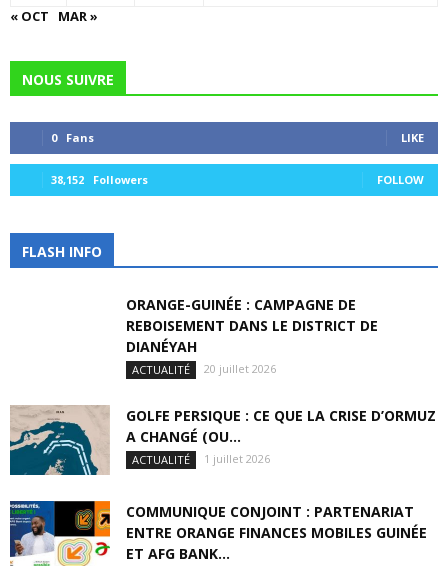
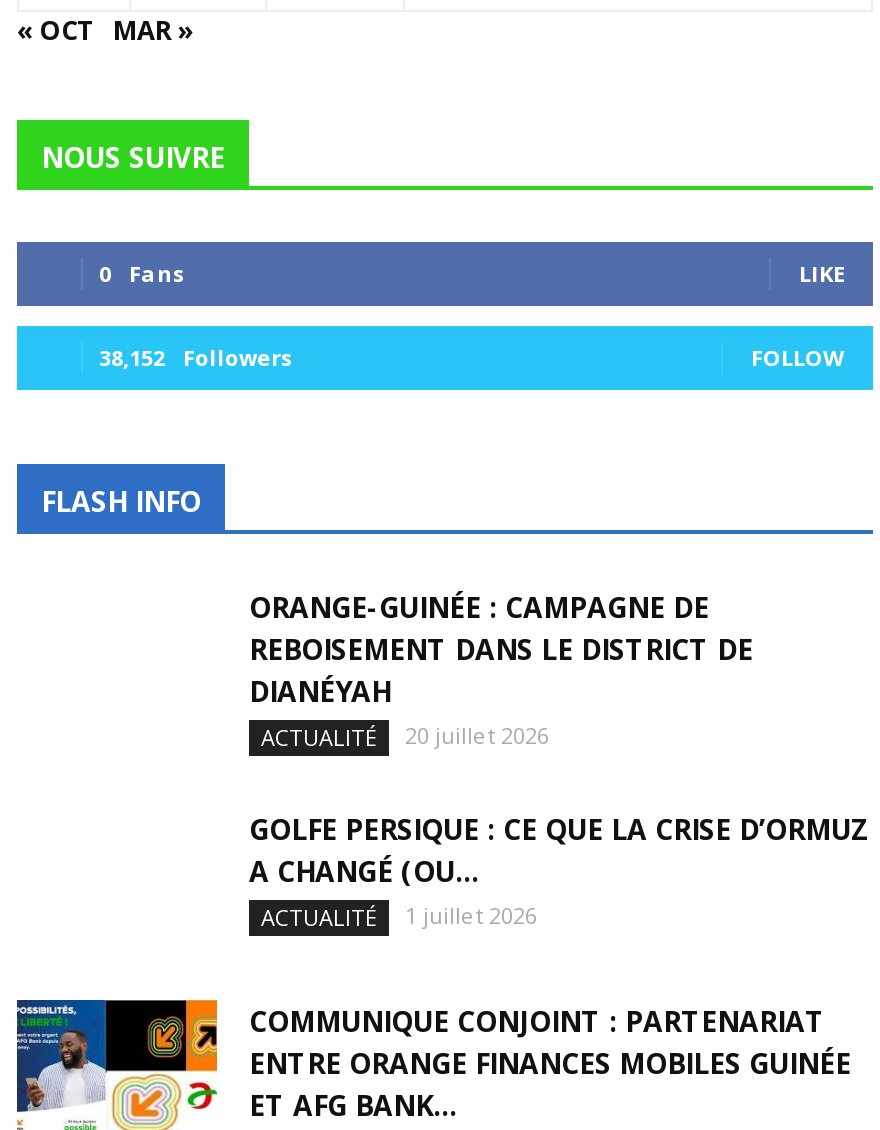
- [image]
